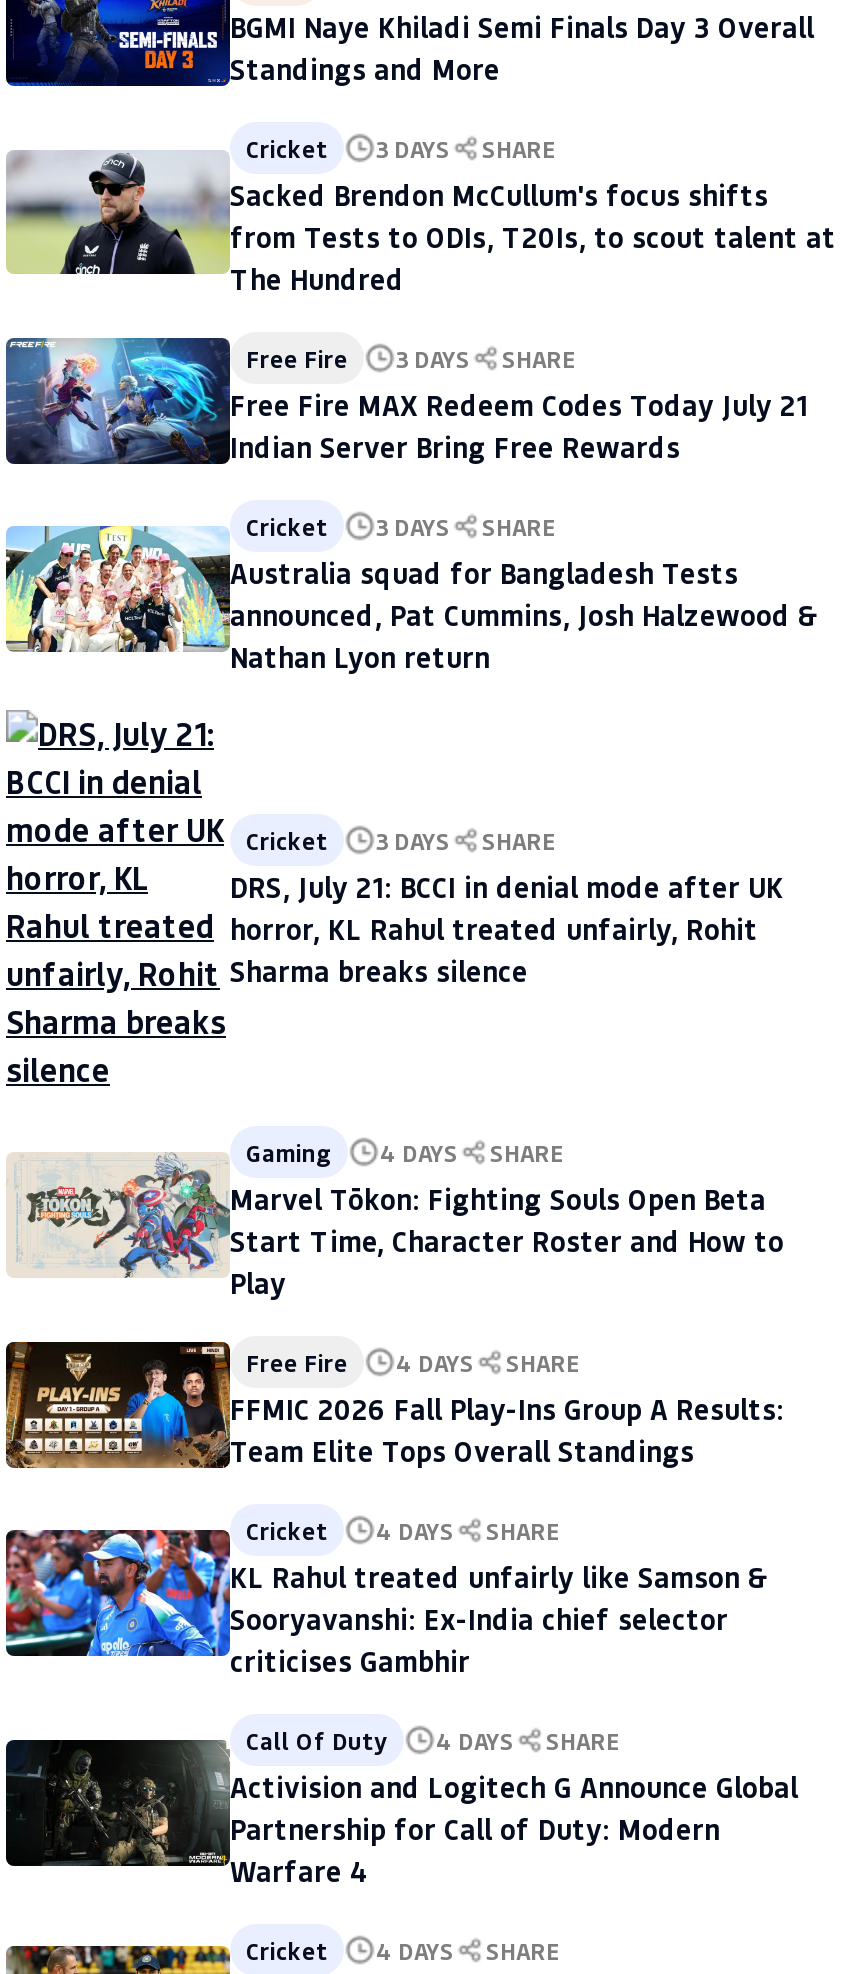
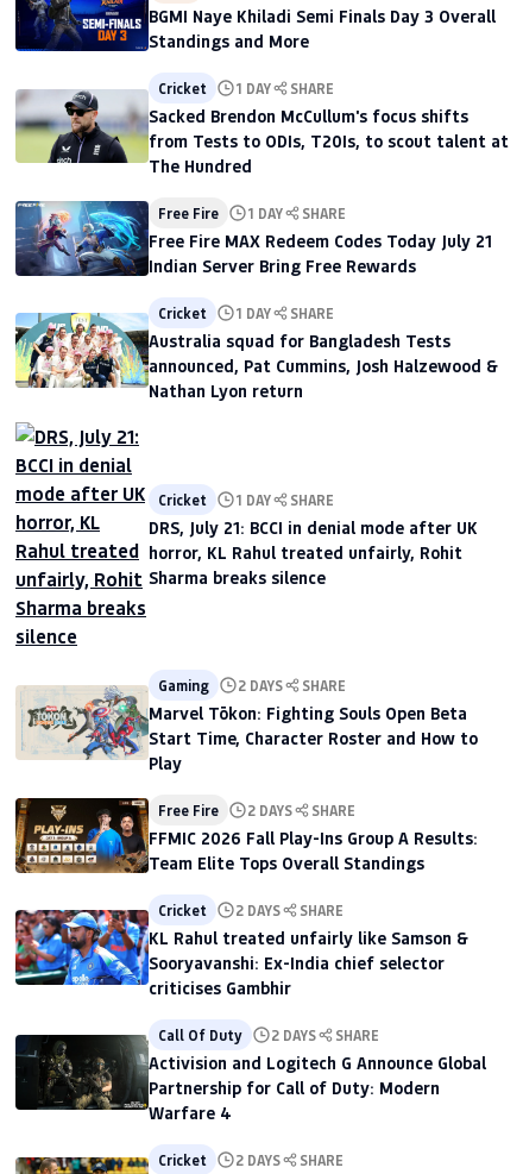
- Cricket 3 DAYS SHARE
+ Cricket 1 DAY SHARE

- Free Fire 3 DAYS SHARE
+ Free Fire 1 DAY SHARE

- Cricket 3 DAYS SHARE
+ Cricket 1 DAY SHARE

- Cricket 3 DAYS SHARE
+ Cricket 1 DAY SHARE

- Gaming 4 DAYS SHARE
+ Gaming 2 DAYS SHARE

- Free Fire 4 DAYS SHARE
+ Free Fire 2 DAYS SHARE

- Cricket 4 DAYS SHARE
+ Cricket 2 DAYS SHARE

- Call Of Duty 4 DAYS SHARE
+ Call Of Duty 2 DAYS SHARE

- Cricket 4 DAYS SHARE
+ Cricket 2 DAYS SHARE
